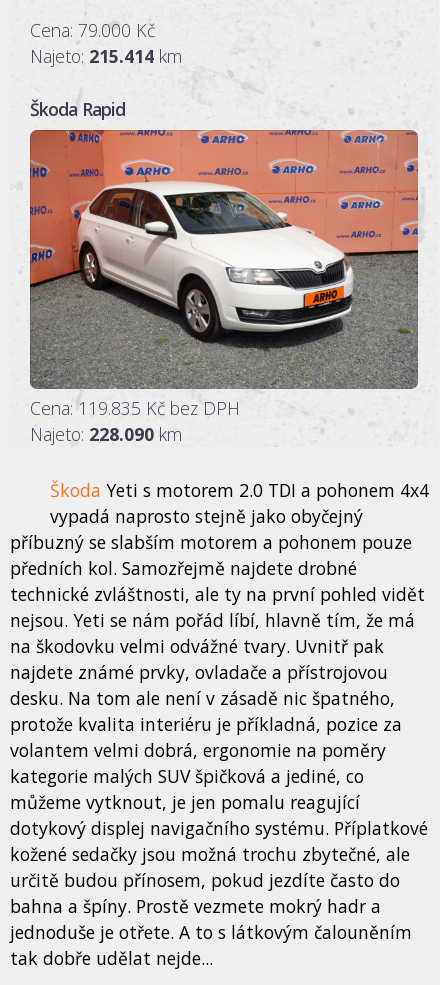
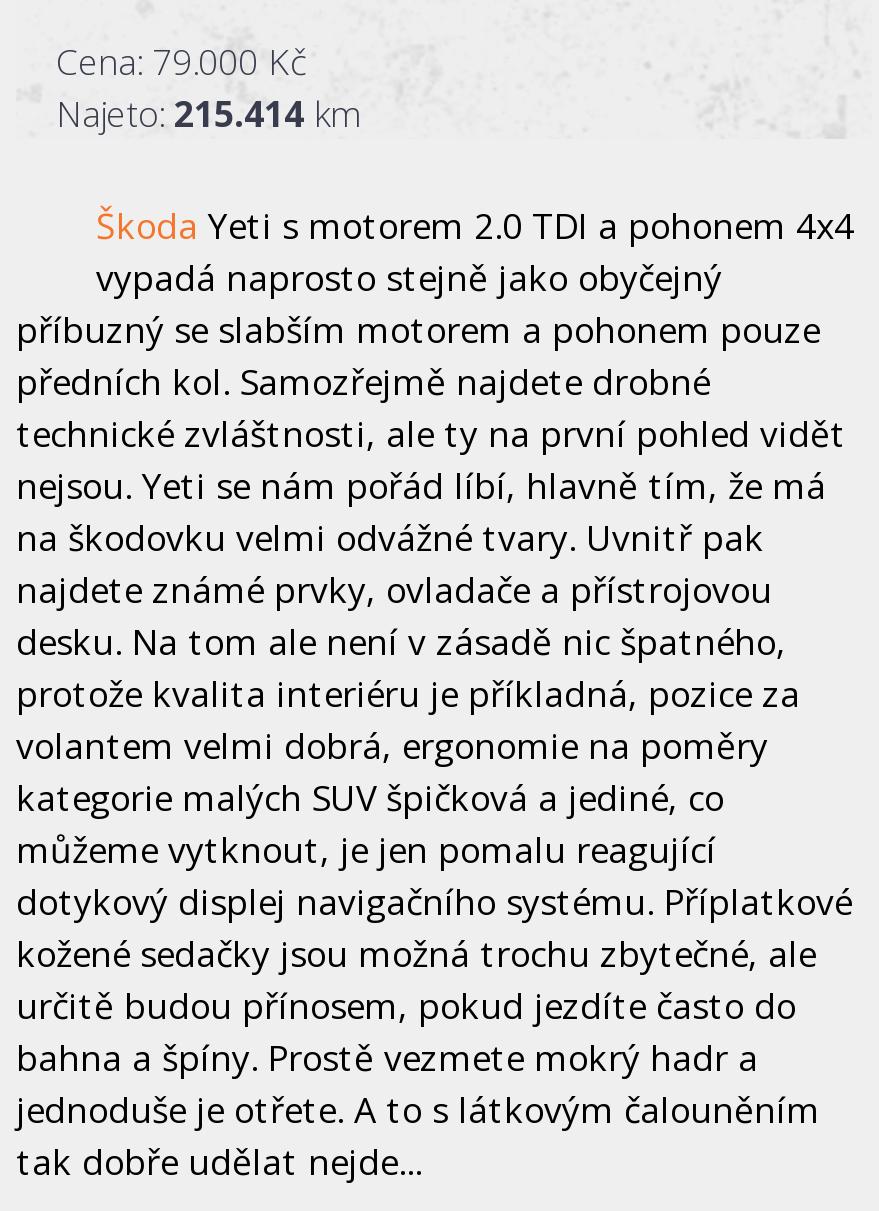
- Škoda Rapid

- [image]
- Cena: 119.835 Kč bez DPH
- Najeto: 228.090 km
